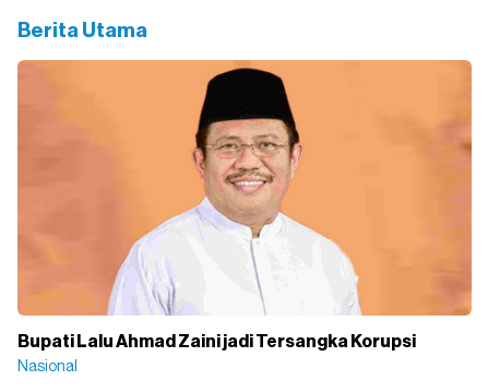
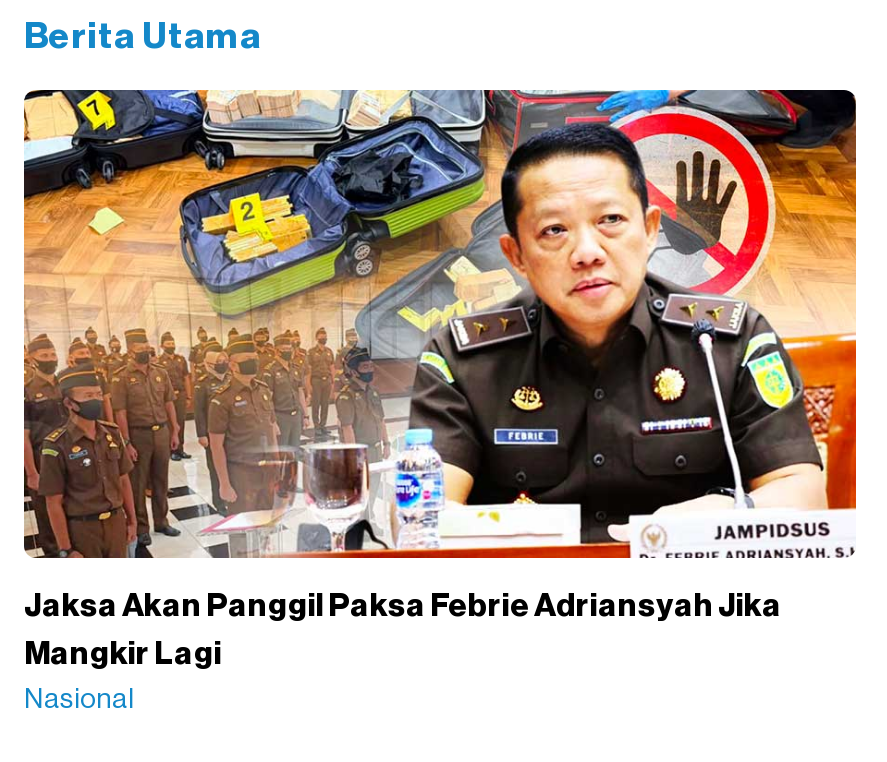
- [image]
- Bupati Lalu Ahmad Zaini jadi Tersangka Korupsi
+ [image]
+ Jaksa Akan Panggil Paksa Febrie Adriansyah Jika
+ Mangkir Lagi
